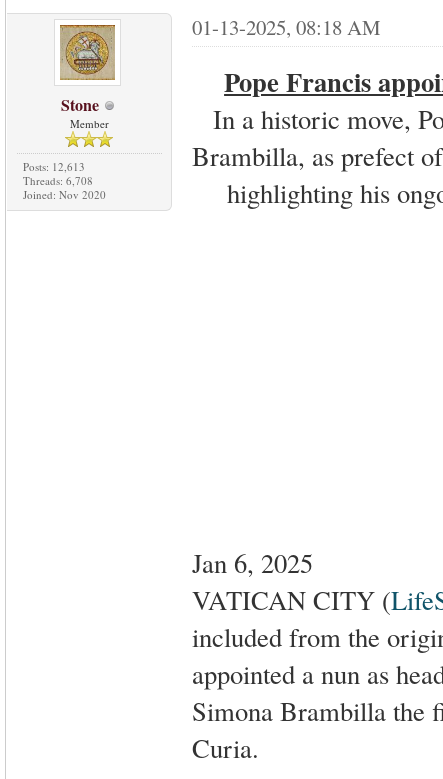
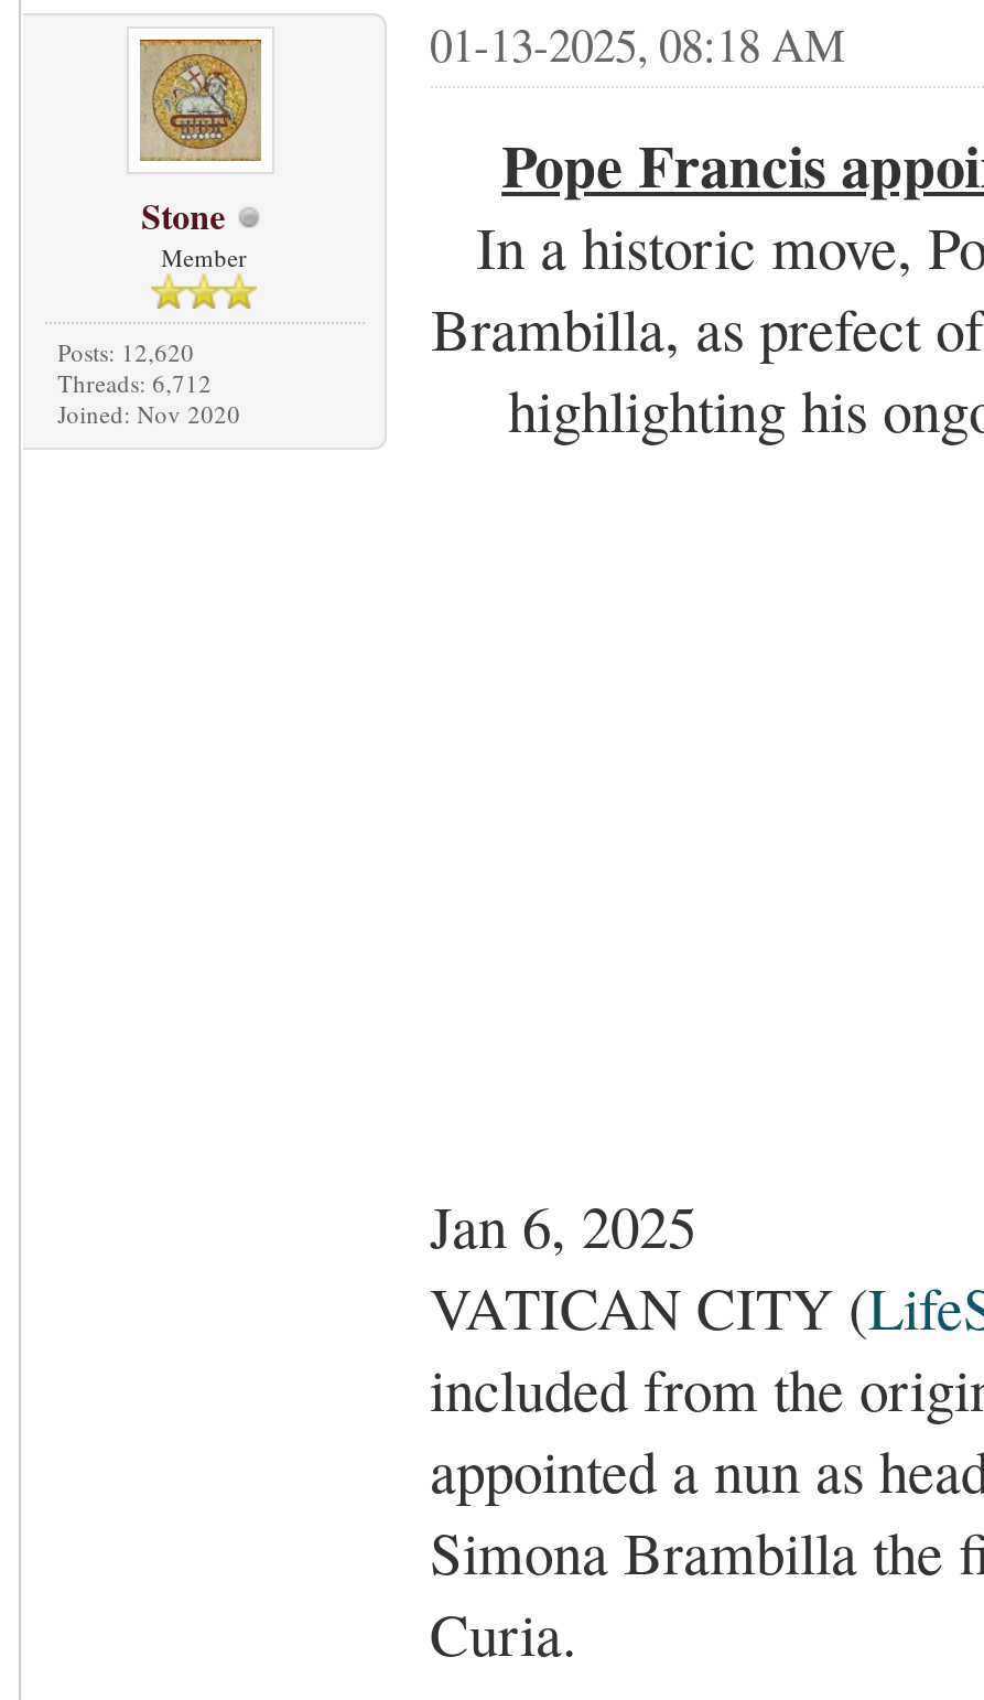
- Posts: 12,613
+ Posts: 12,620

- Threads: 6,708
+ Threads: 6,712
